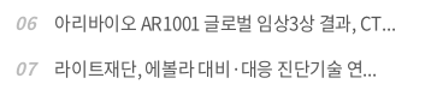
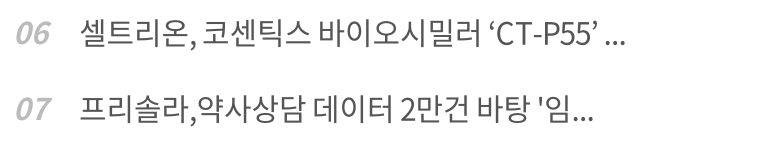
- 아리바이오 AR1001 글로벌 임상3상 결과, CT...
+ 셀트리온, 코센틱스 바이오시밀러 ‘CT-P55’ ...

- 라이트재단, 에볼라 대비·대응 진단기술 연...
+ 프리솔라,약사상담 데이터 2만건 바탕 '임...
